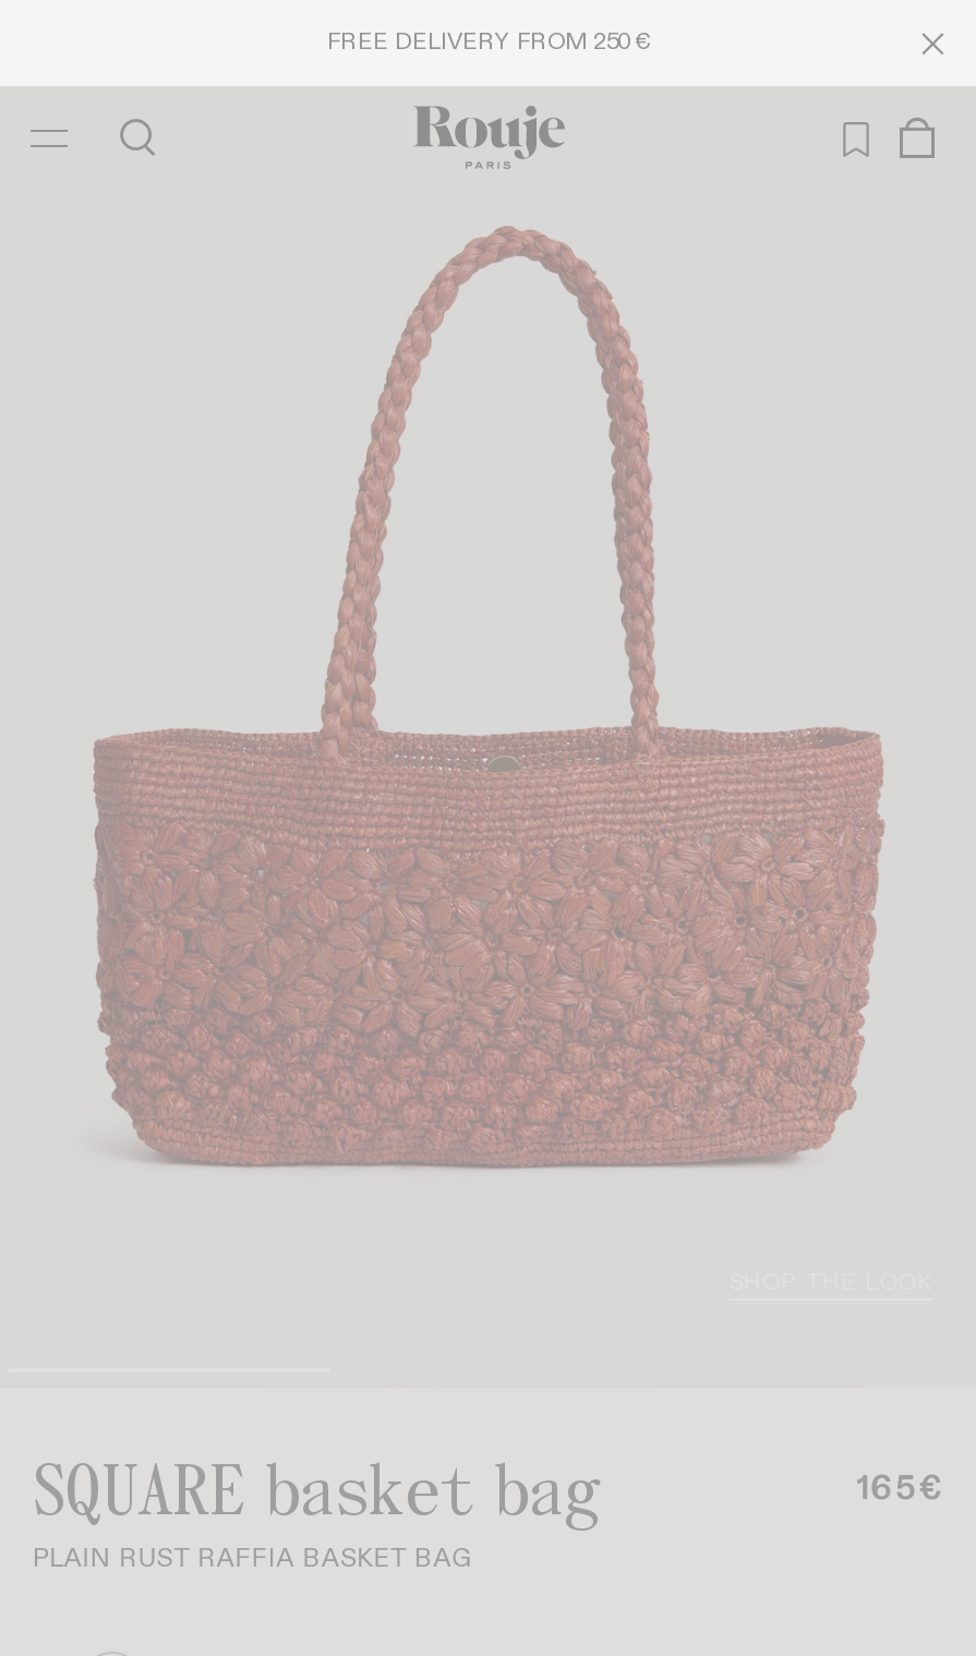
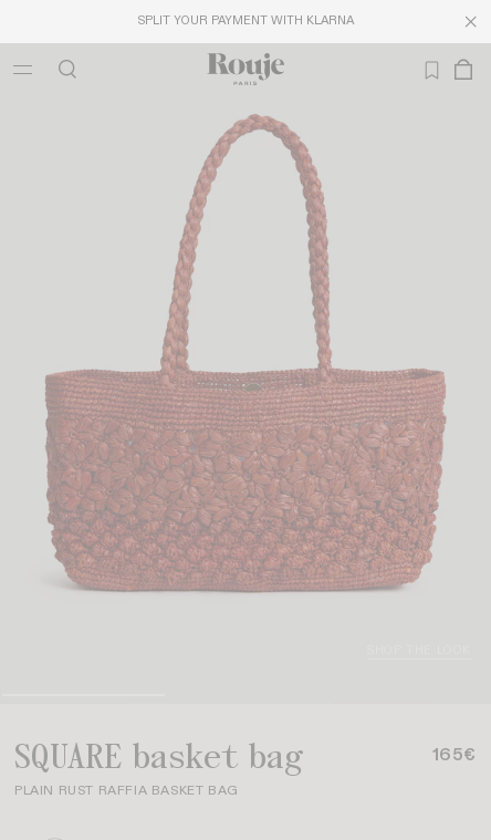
- FREE DELIVERY FROM 250€
+ SPLIT YOUR PAYMENT WITH KLARNA
